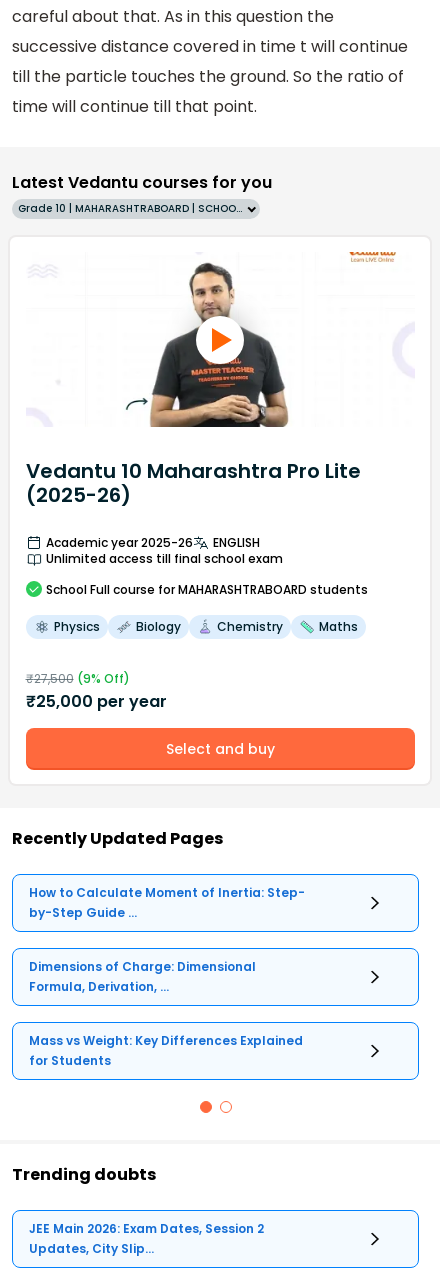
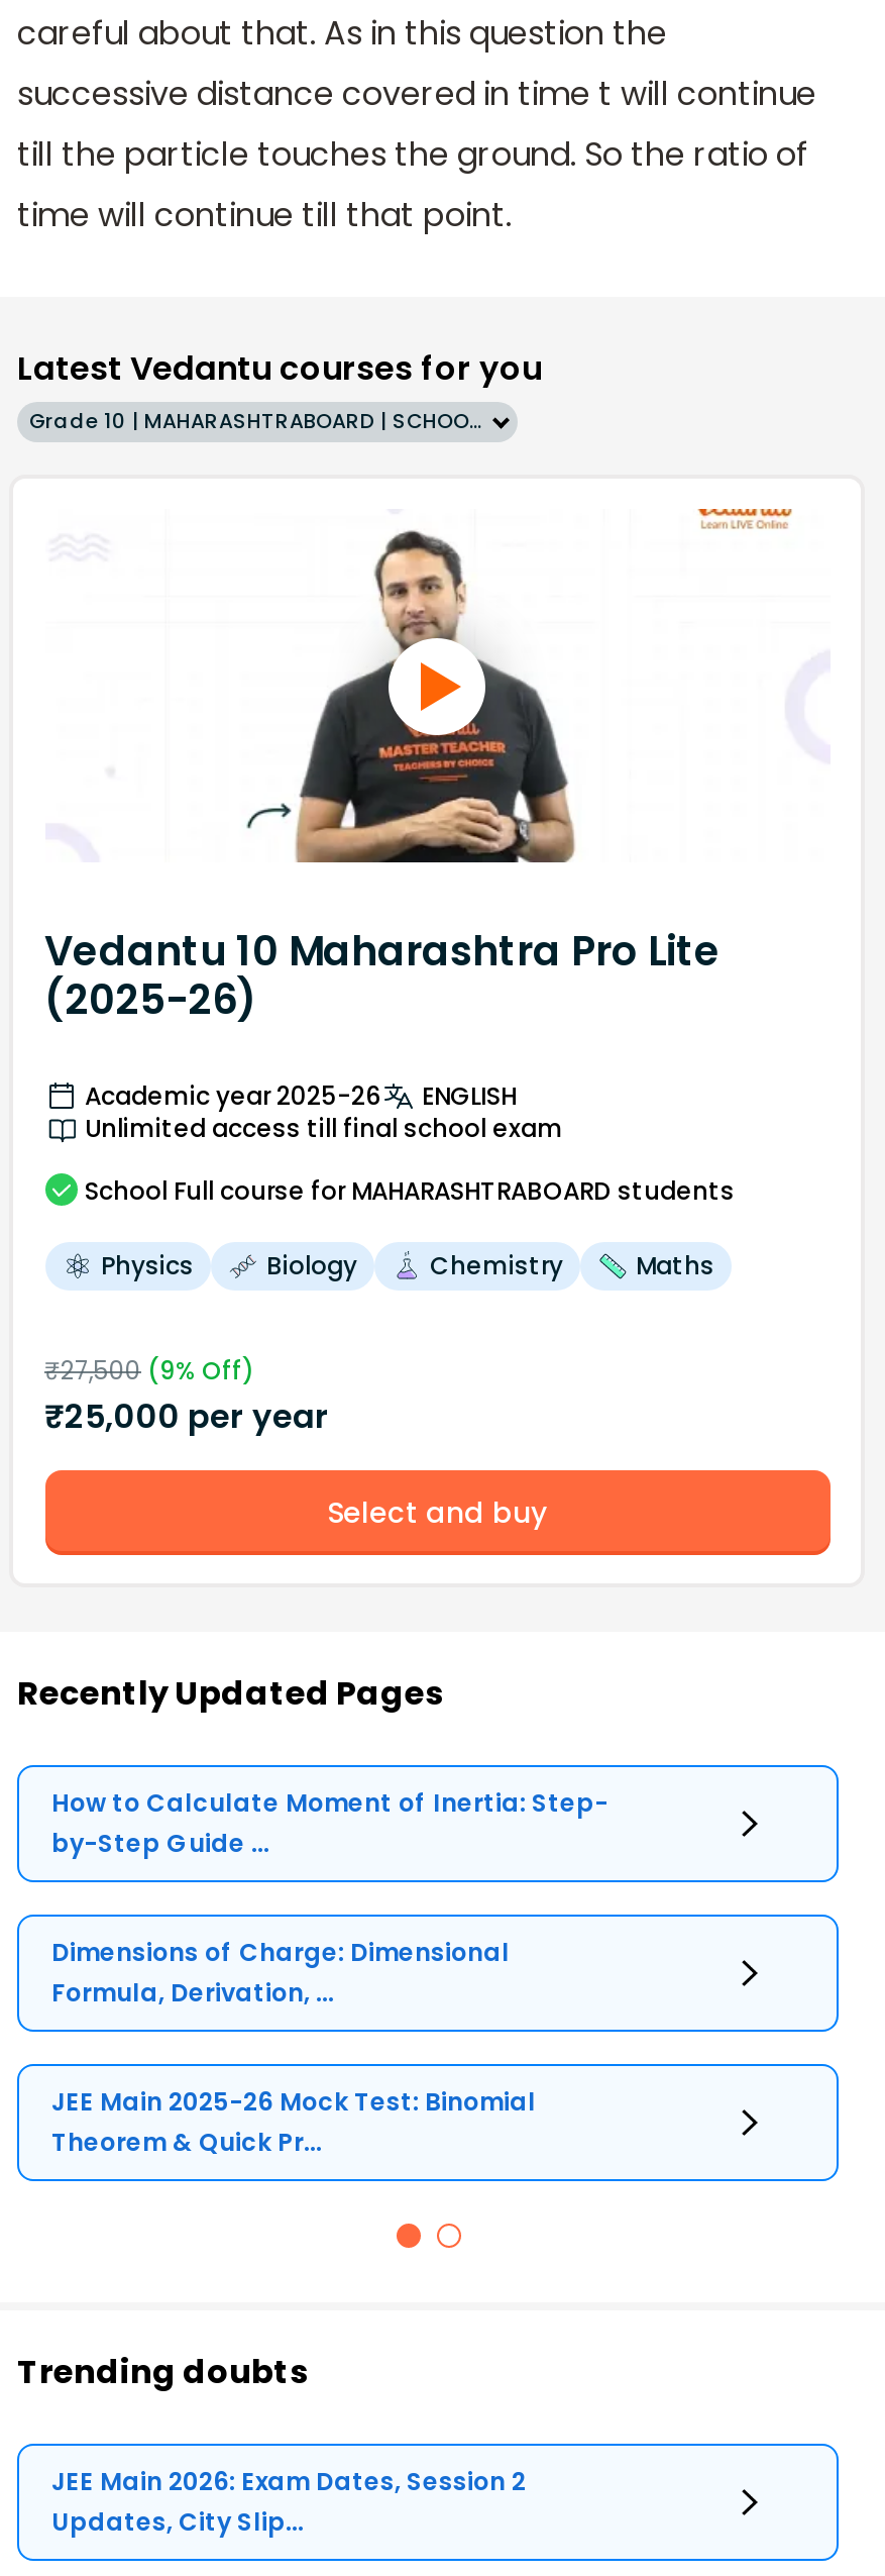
- Mass vs Weight: Key Differences Explained
- for Students
+ JEE Main 2025-26 Mock Test: Binomial
+ Theorem & Quick Pr...
